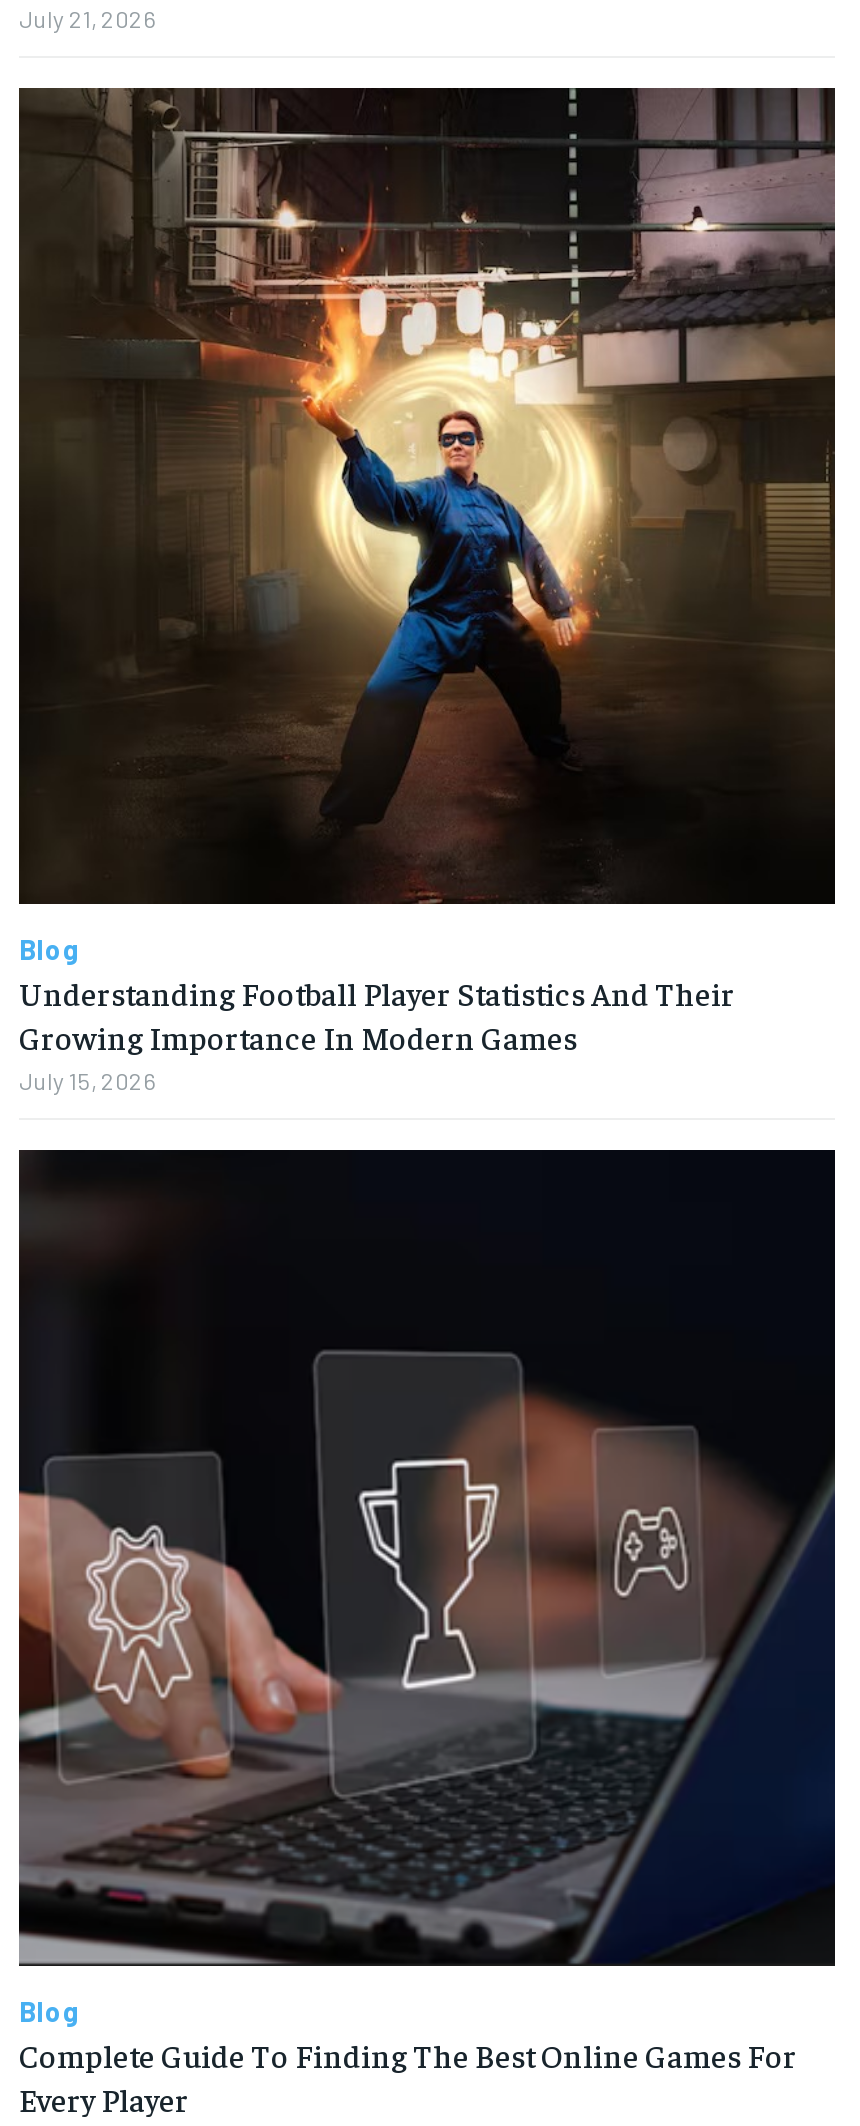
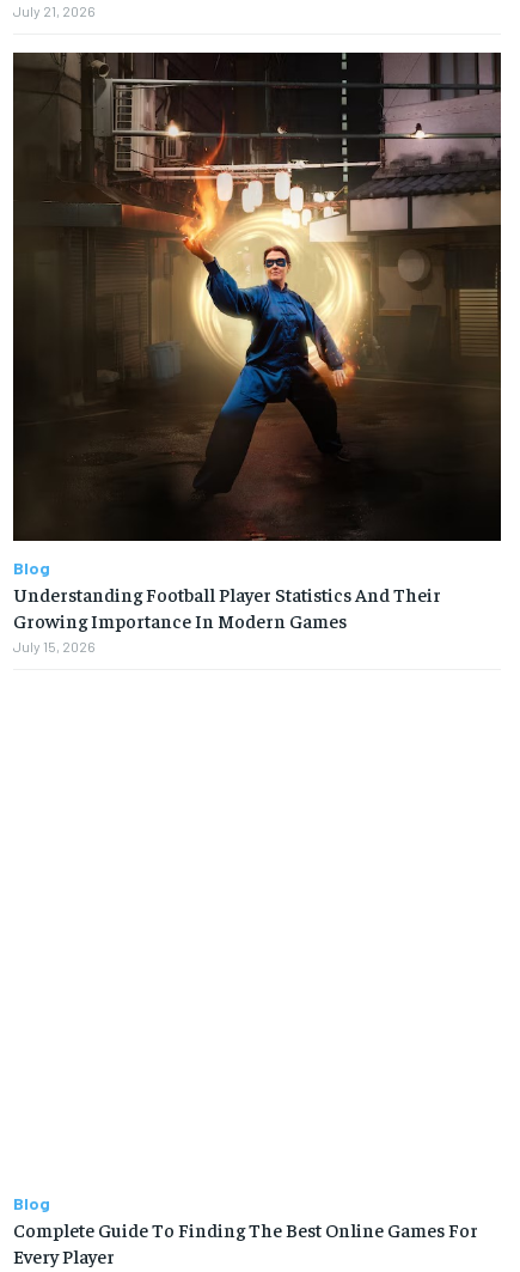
- [image]
